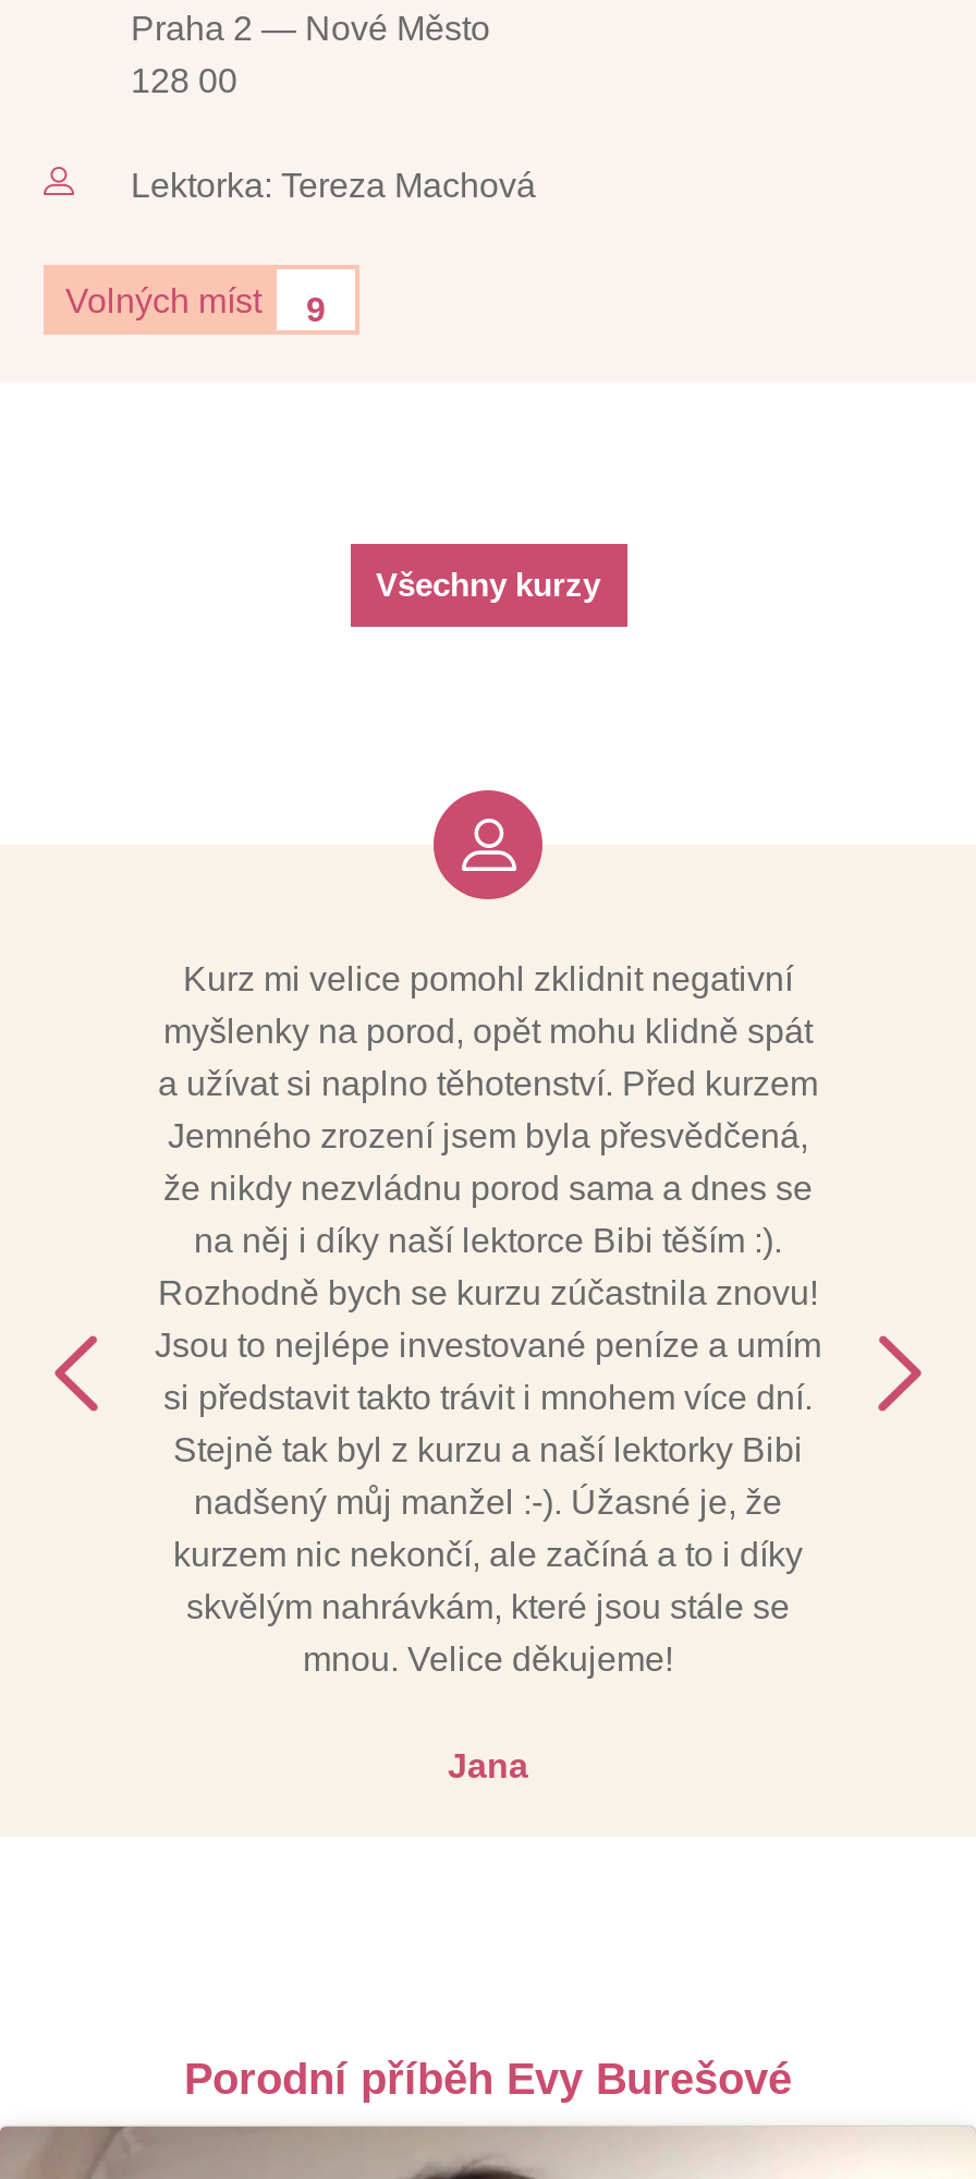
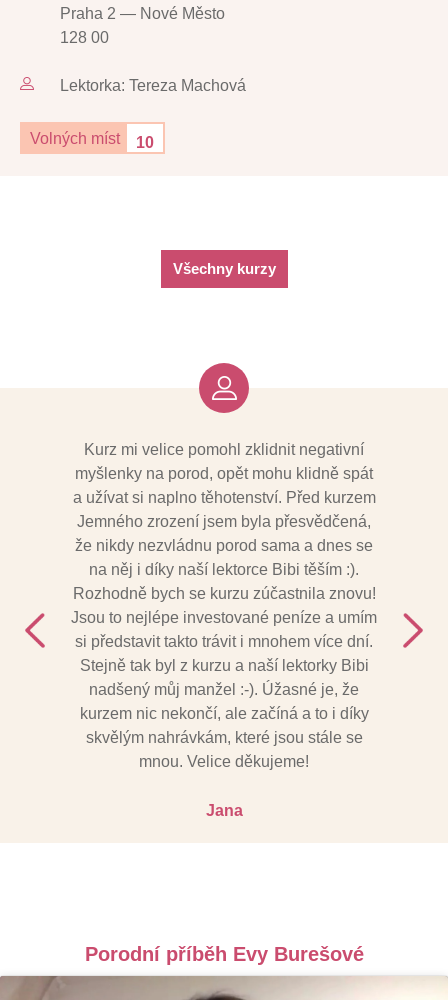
- Volných míst 9
+ Volných míst 10
